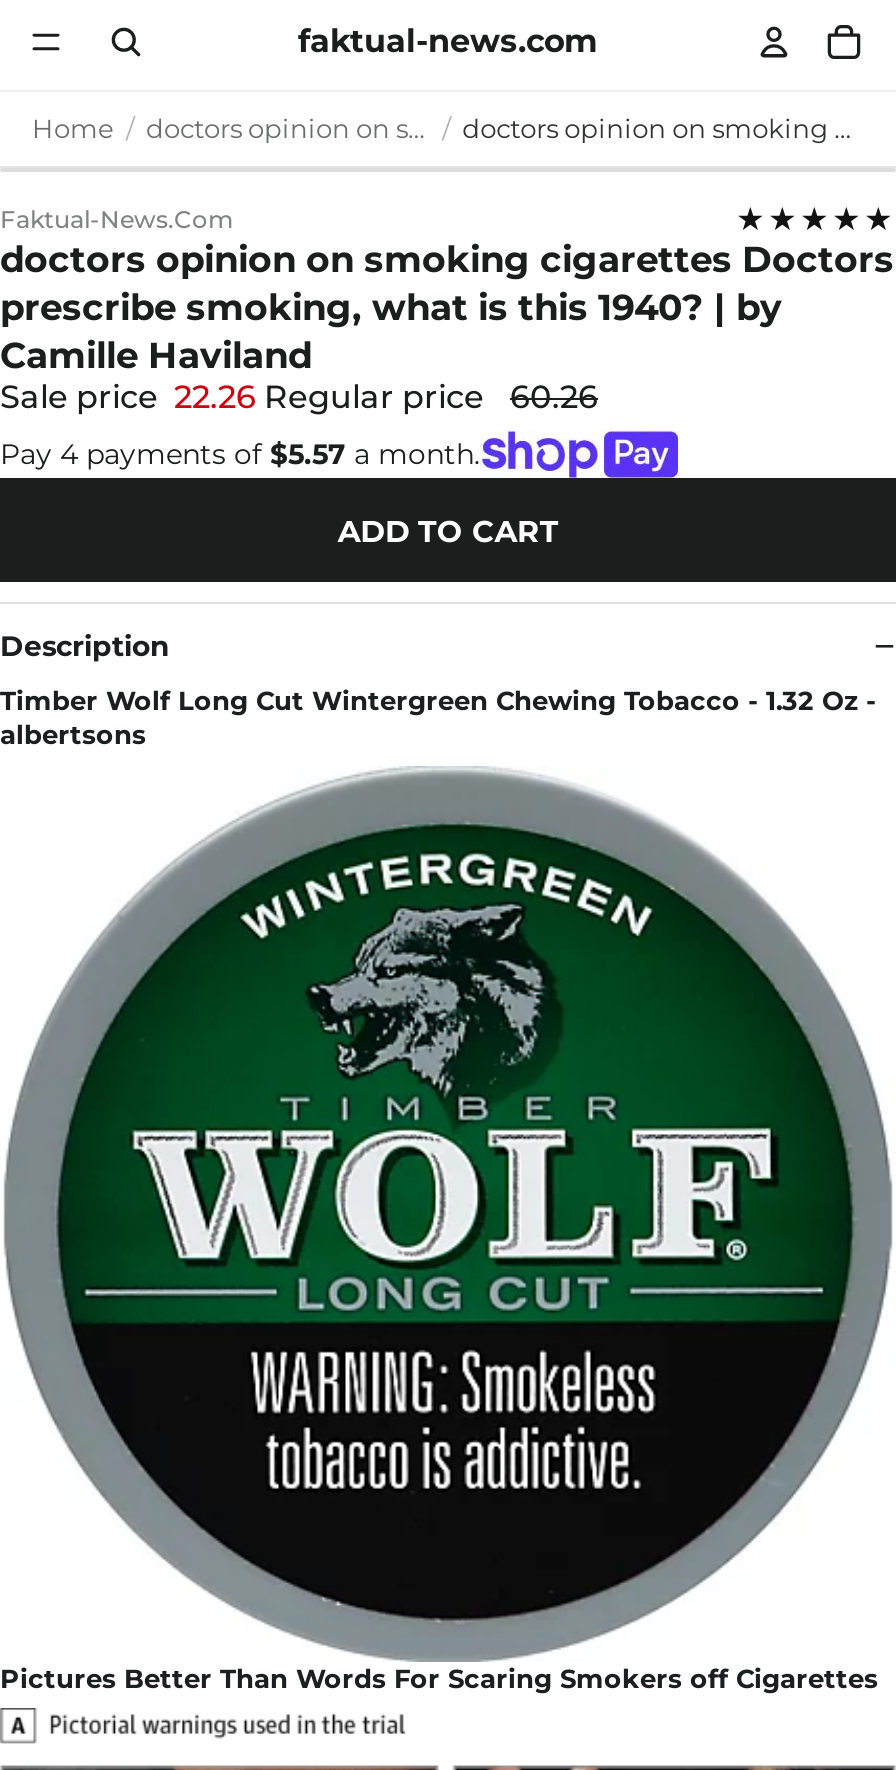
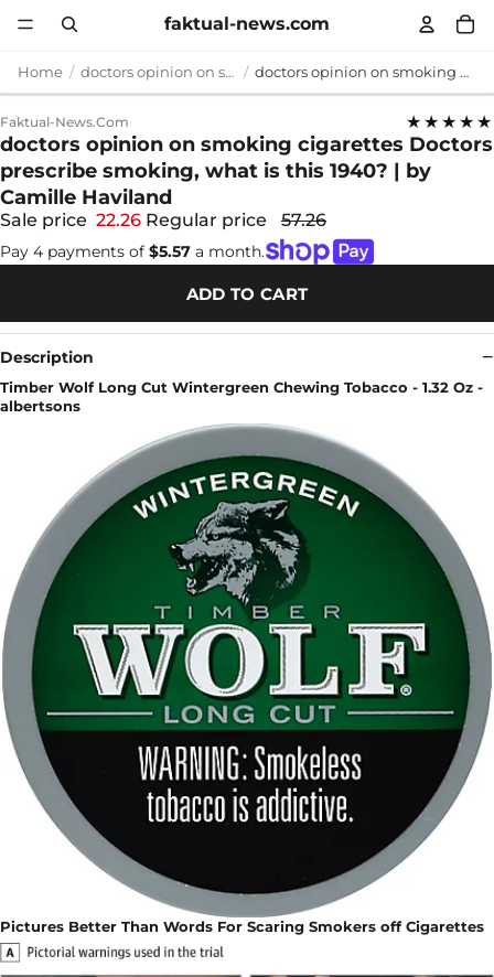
- Sale price 22.26 Regular price 60.26
+ Sale price 22.26 Regular price 57.26
